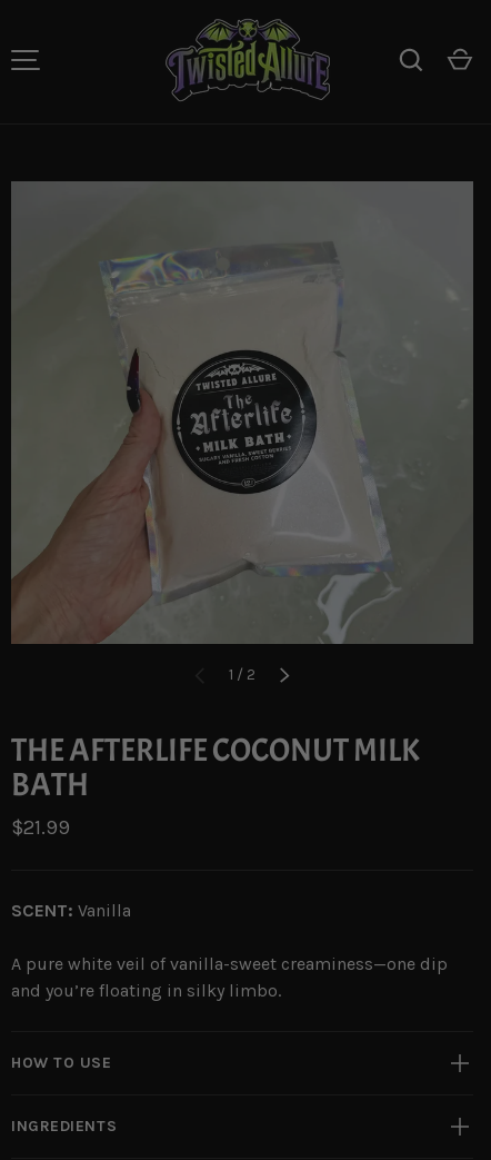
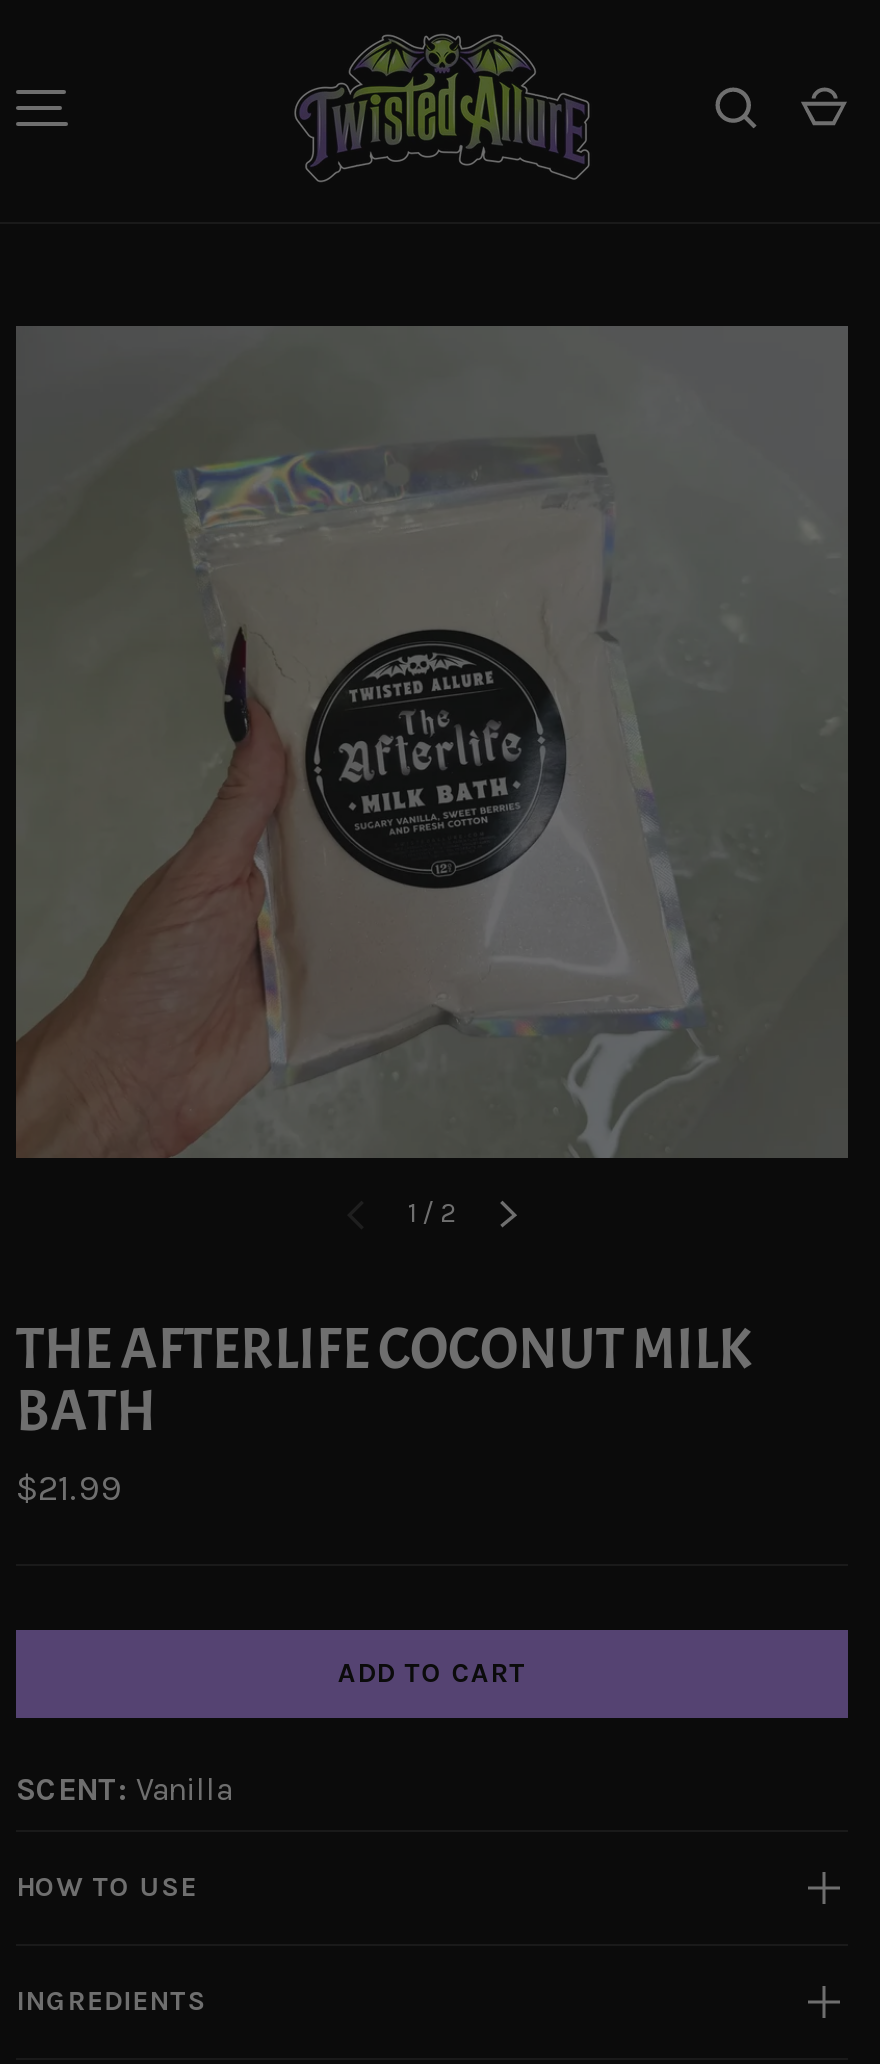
+ ADD TO CART

moved down: SCENT: Vanilla

- A pure white veil of vanilla-sweet creaminess—one dip
- and you’re floating in silky limbo.
